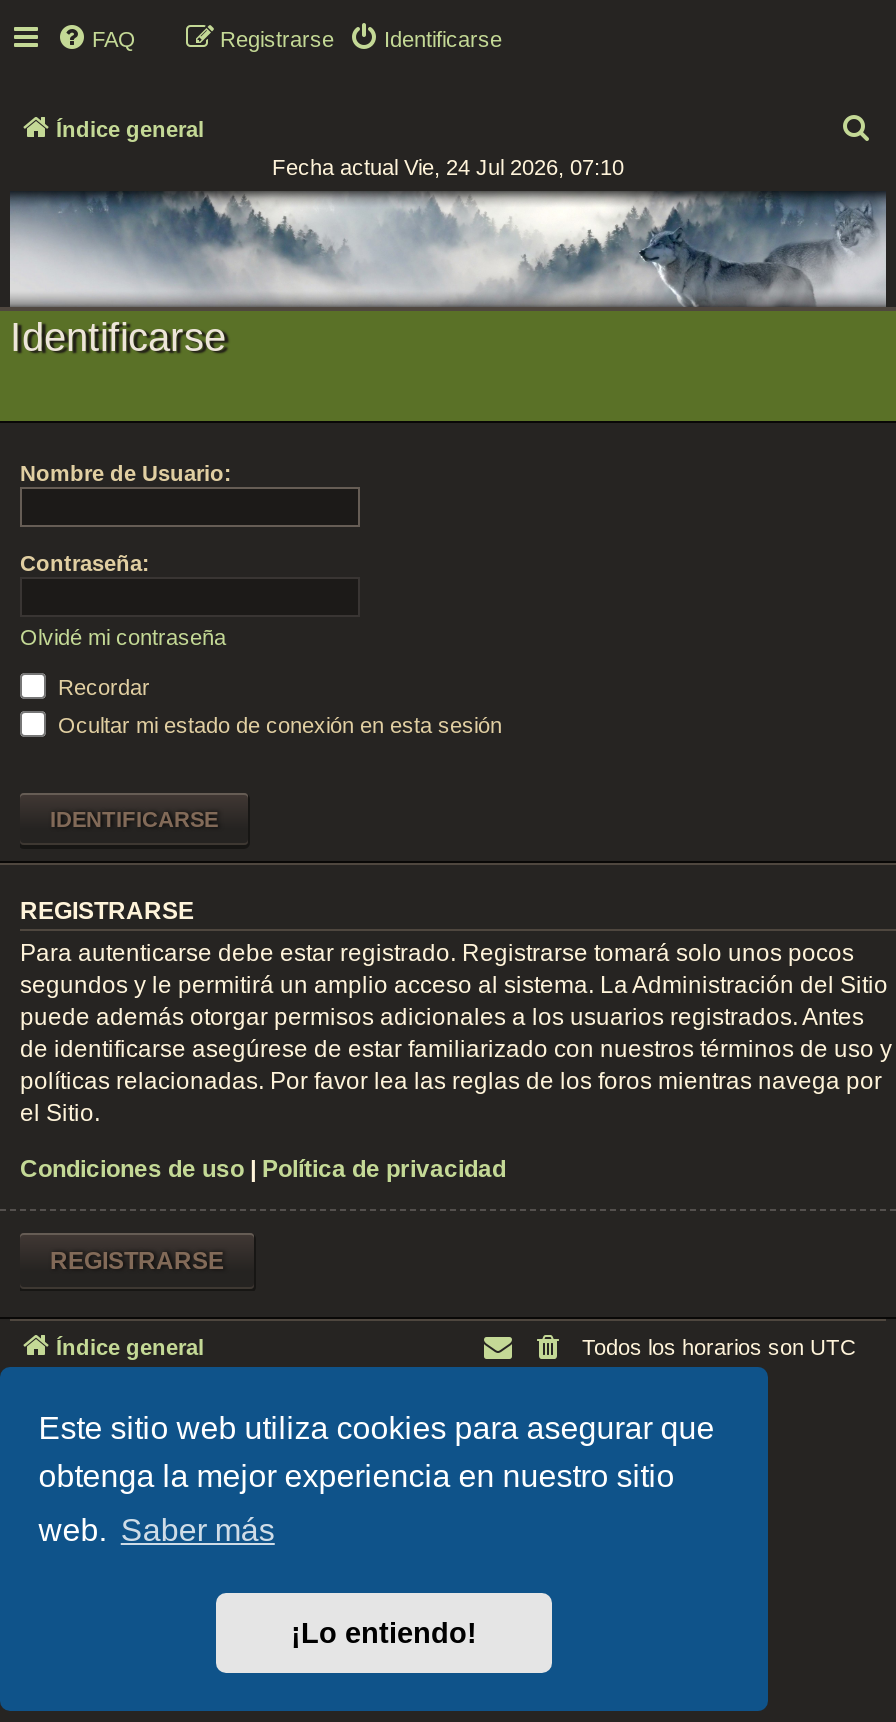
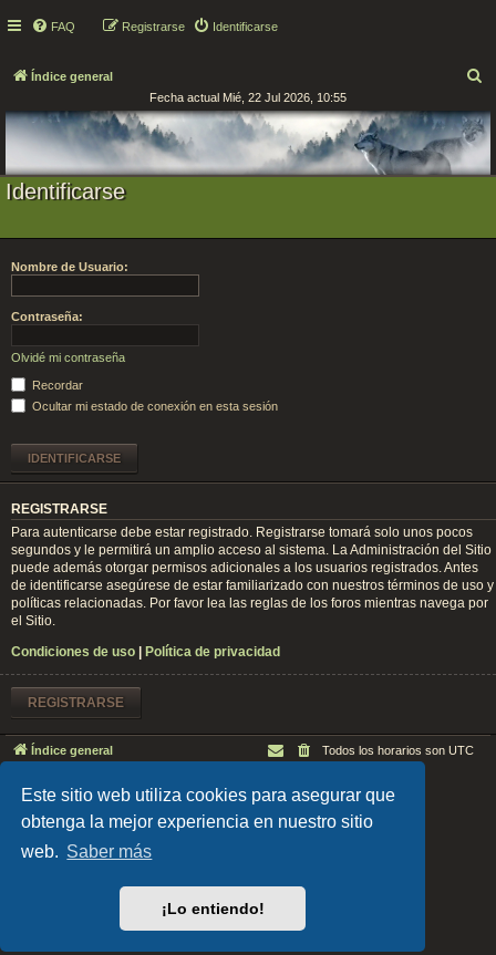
- Fecha actual Vie, 24 Jul 2026, 07:10
+ Fecha actual Mié, 22 Jul 2026, 10:55
